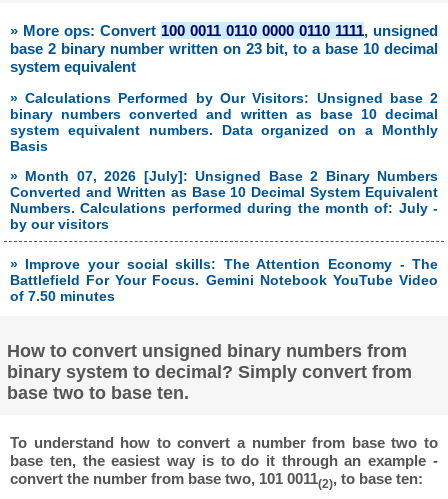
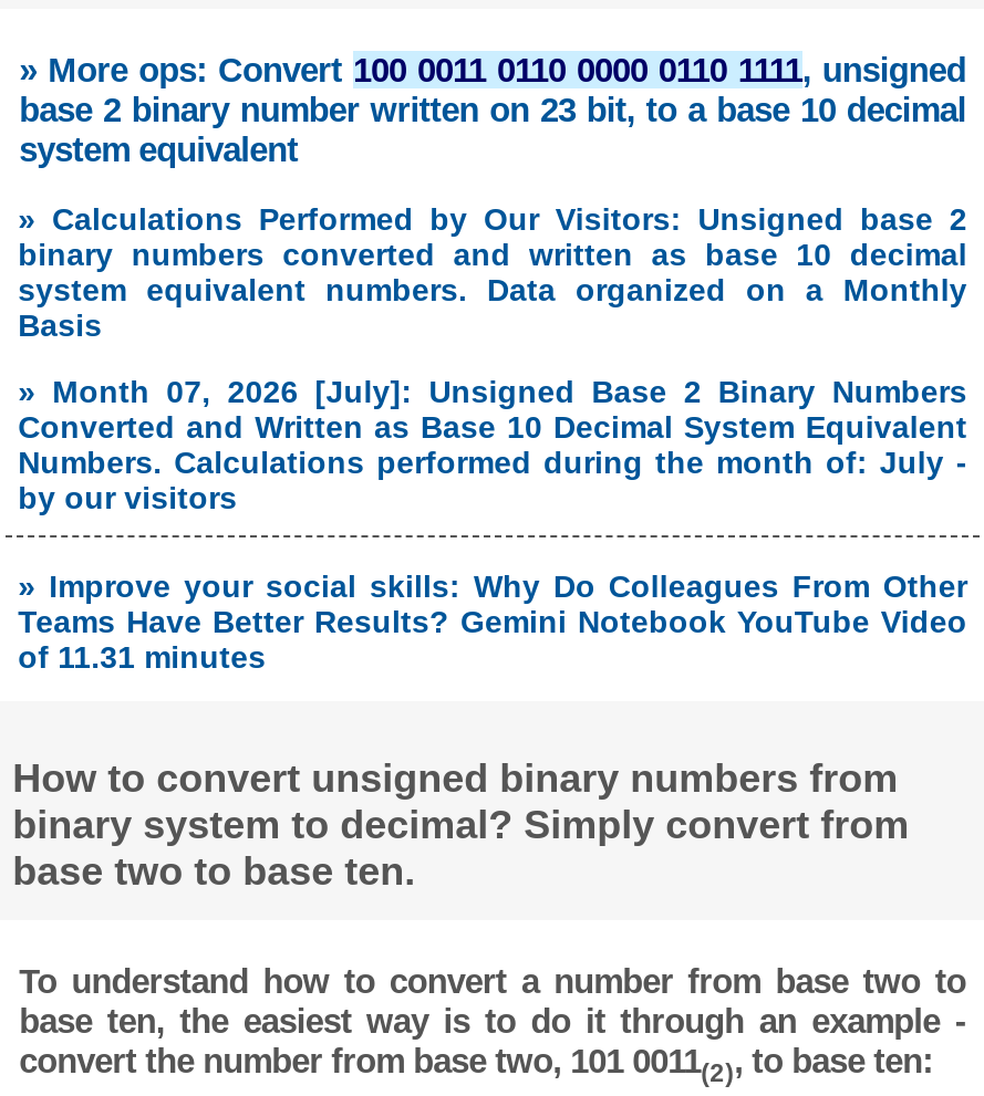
- » Improve your social skills: The Attention Economy - The
+ » Improve your social skills: Why Do Colleagues From Other

- Battlefield For Your Focus. Gemini Notebook YouTube Video
+ Teams Have Better Results? Gemini Notebook YouTube Video

- of 7.50 minutes
+ of 11.31 minutes
